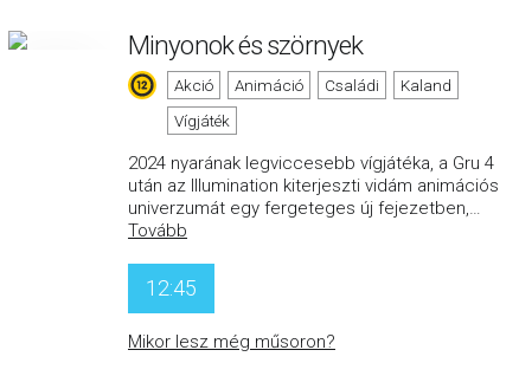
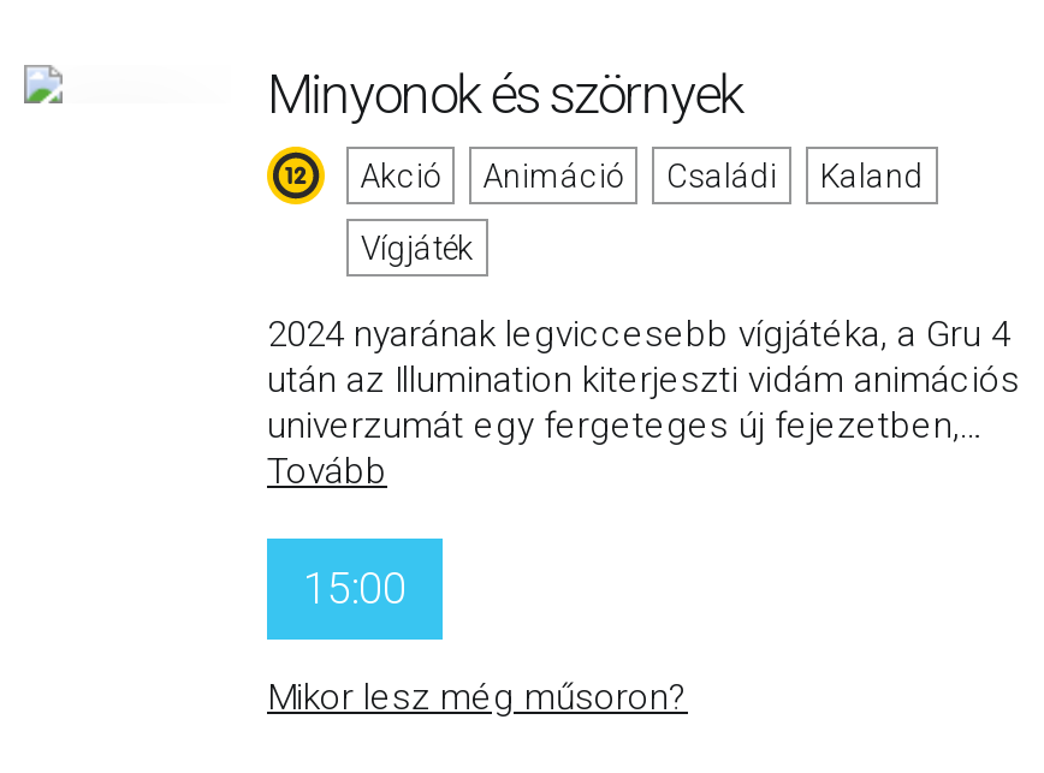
- 12:45
+ 15:00
